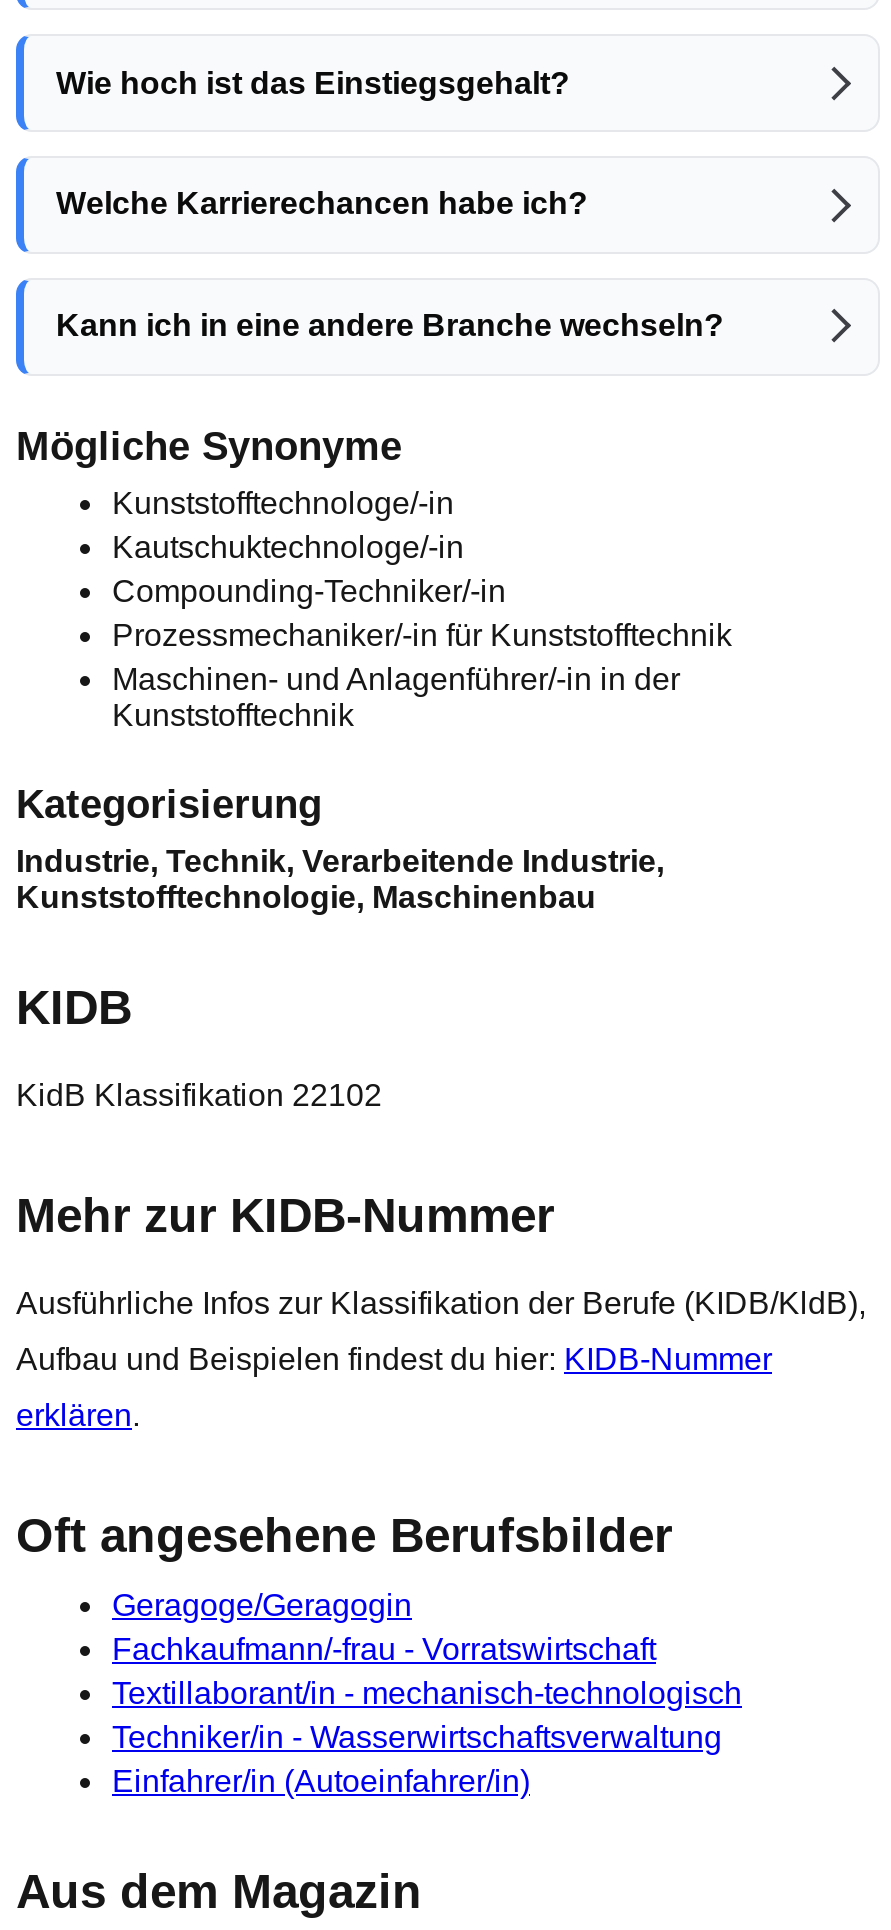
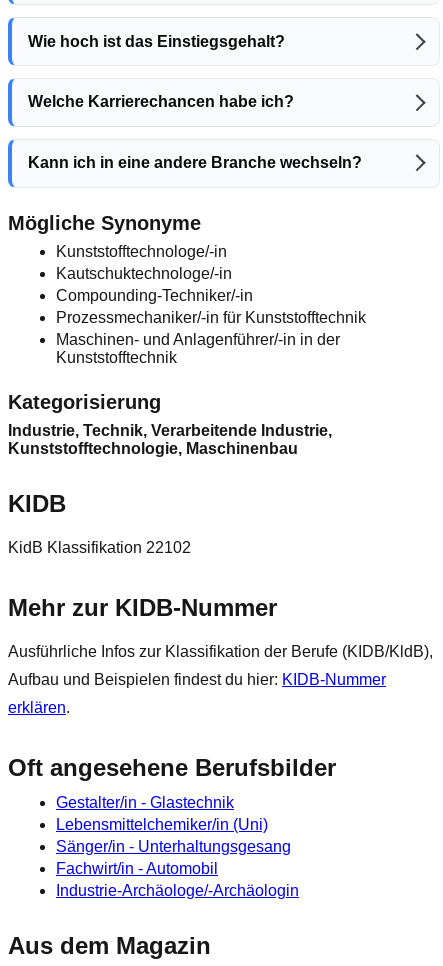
- Geragoge/Geragogin
- Fachkaufmann/-frau - Vorratswirtschaft
- Textillaborant/in - mechanisch-technologisch
- Techniker/in - Wasserwirtschaftsverwaltung
- Einfahrer/in (Autoeinfahrer/in)
+ Gestalter/in - Glastechnik
+ Lebensmittelchemiker/in (Uni)
+ Sänger/in - Unterhaltungsgesang
+ Fachwirt/in - Automobil
+ Industrie-Archäologe/-Archäologin
